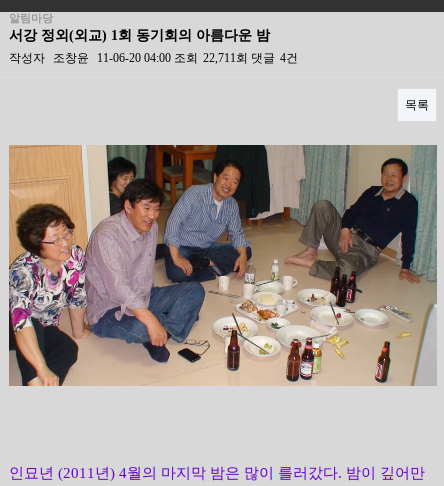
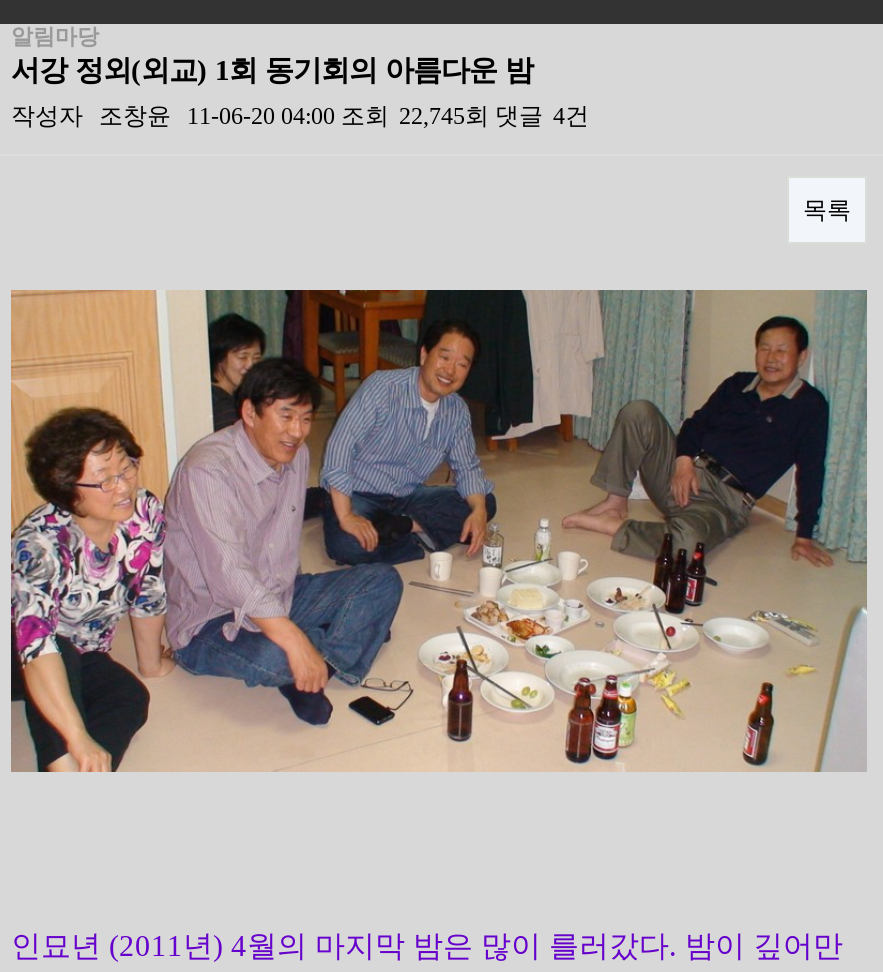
- 작성자 조창윤 11-06-20 04:00 조회 22,711회 댓글 4건
+ 작성자 조창윤 11-06-20 04:00 조회 22,745회 댓글 4건
